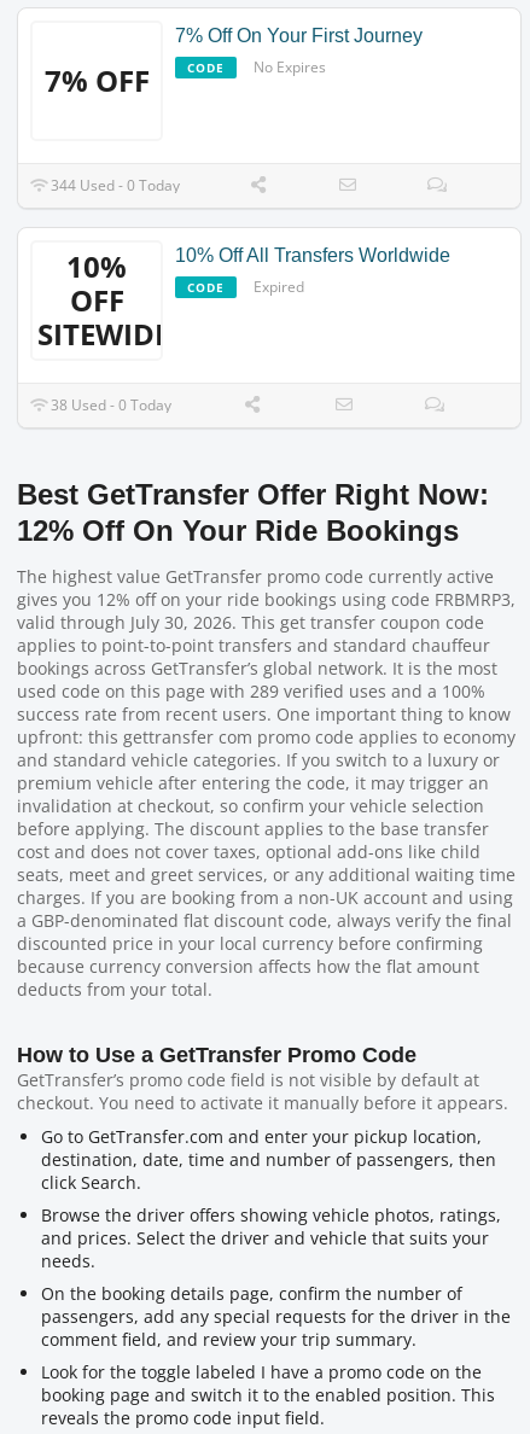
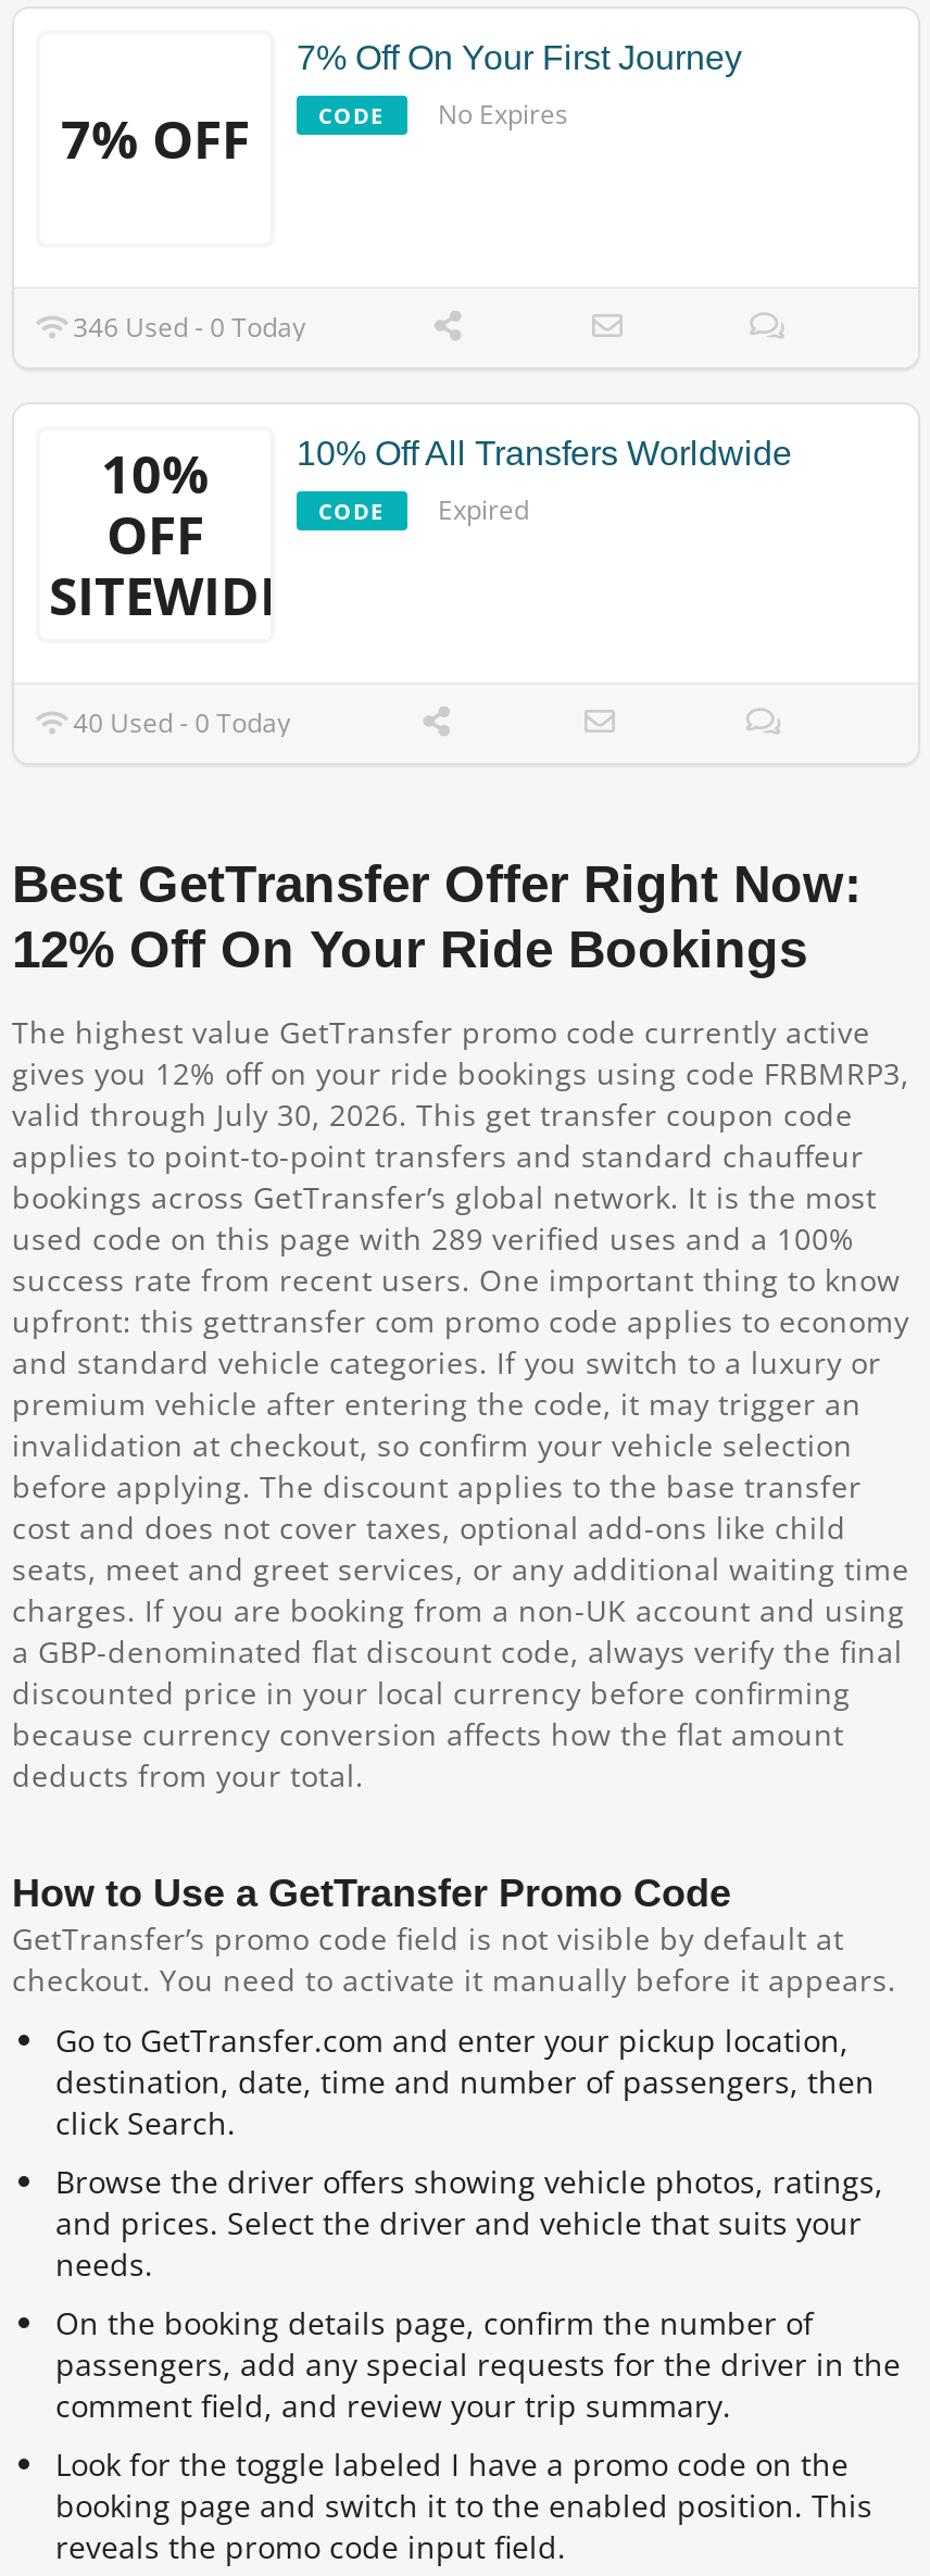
- 344 Used - 0 Today
+ 346 Used - 0 Today

- 38 Used - 0 Today
+ 40 Used - 0 Today
